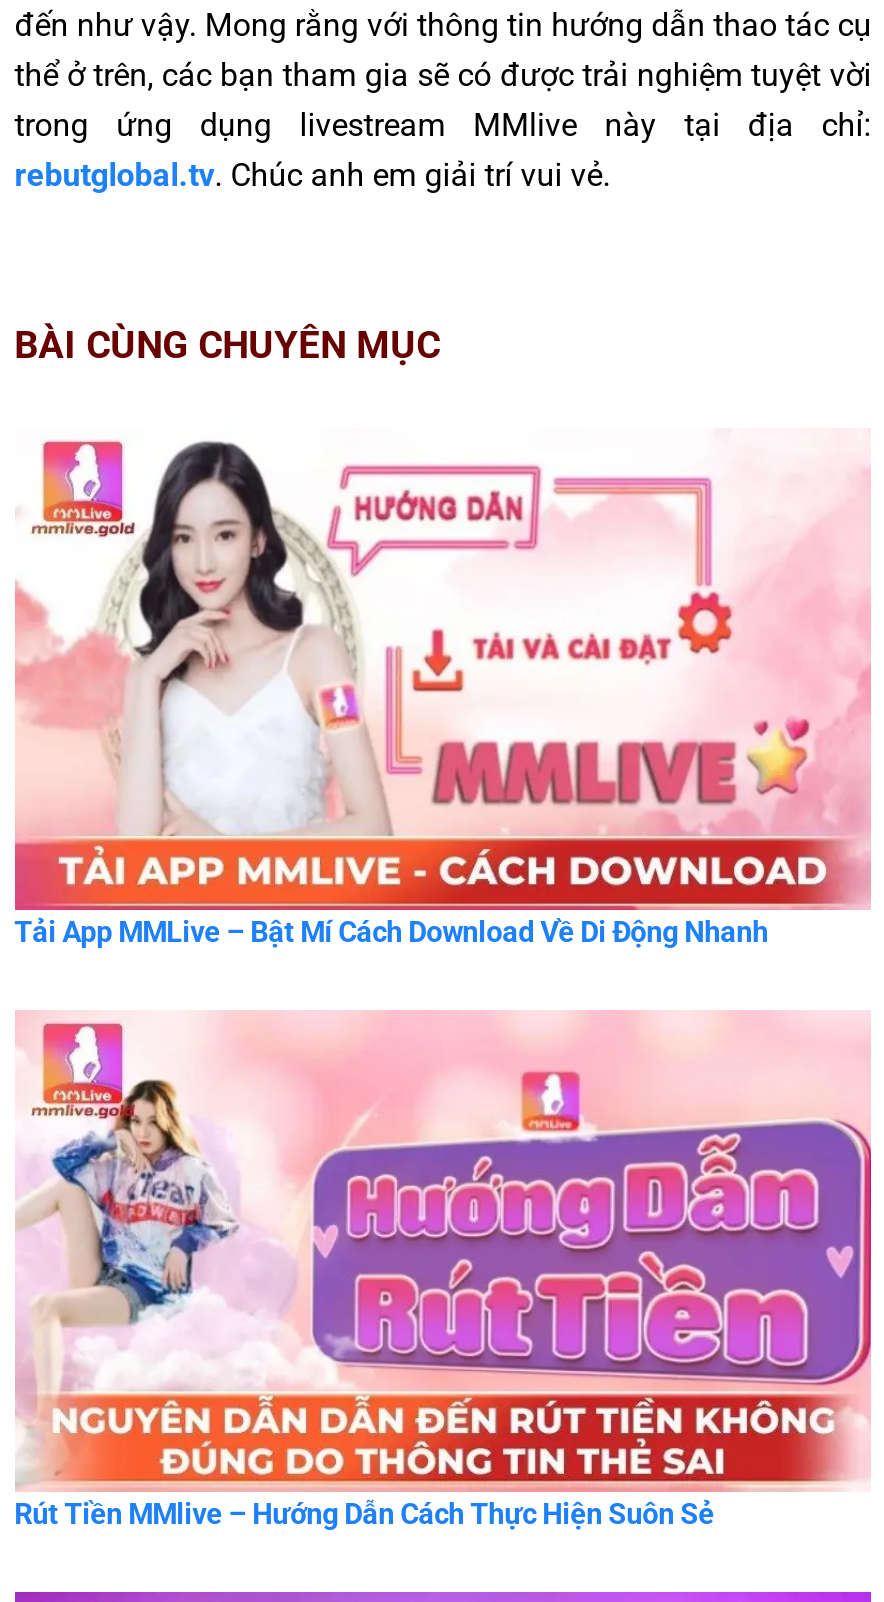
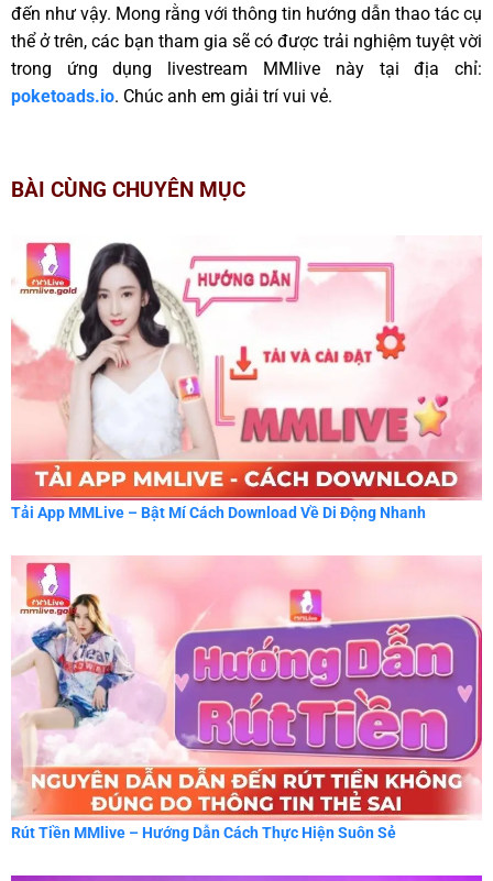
- rebutglobal.tv. Chúc anh em giải trí vui vẻ.
+ poketoads.io. Chúc anh em giải trí vui vẻ.
